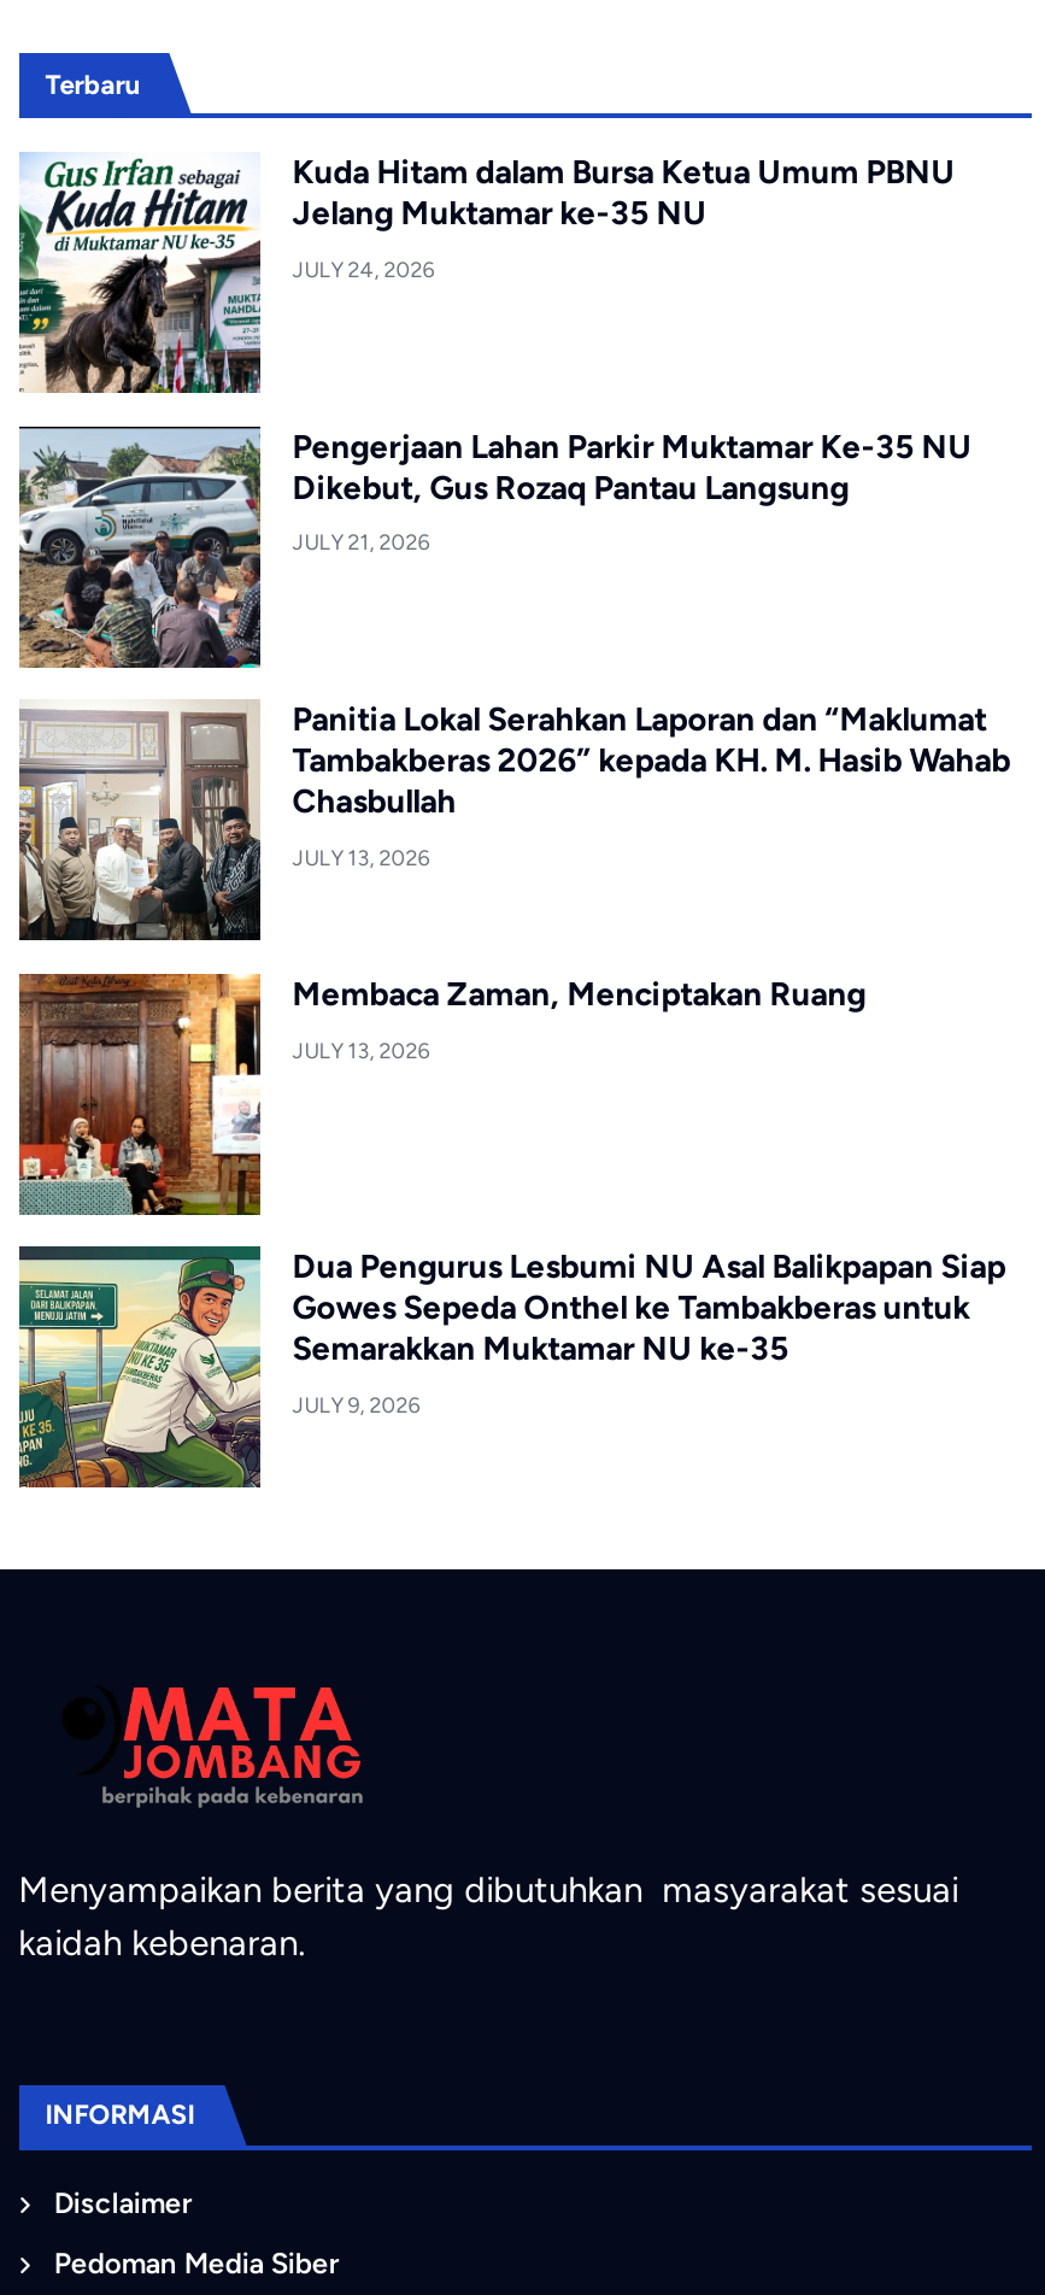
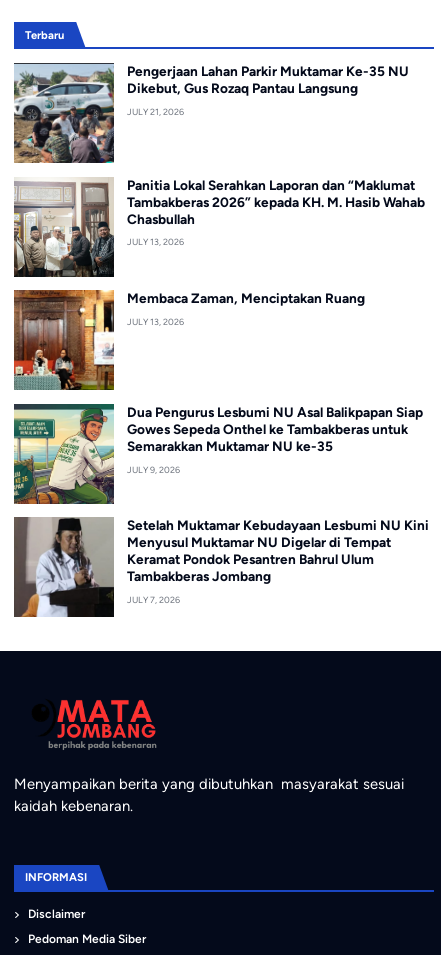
- [image]
- Kuda Hitam dalam Bursa Ketua Umum PBNU
- Jelang Muktamar ke-35 NU
- JULY 24, 2026

moved up: [image] | Pengerjaan Lahan Parkir Muktamar Ke-35 NU | Dikebut, Gus Rozaq Pantau Langsung | ... | Semarakkan Muktamar NU ke-35 | JULY 9, 2026

+ [image]
+ Setelah Muktamar Kebudayaan Lesbumi NU Kini
+ Menyusul Muktamar NU Digelar di Tempat
+ Keramat Pondok Pesantren Bahrul Ulum
+ Tambakberas Jombang
+ JULY 7, 2026
